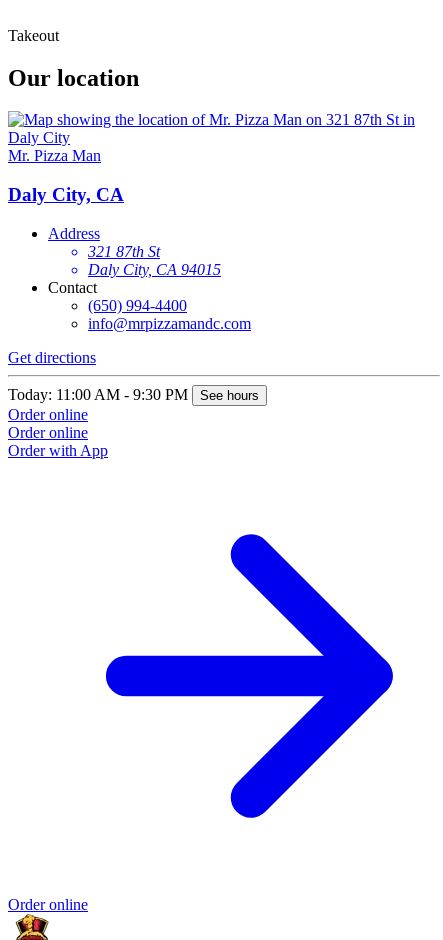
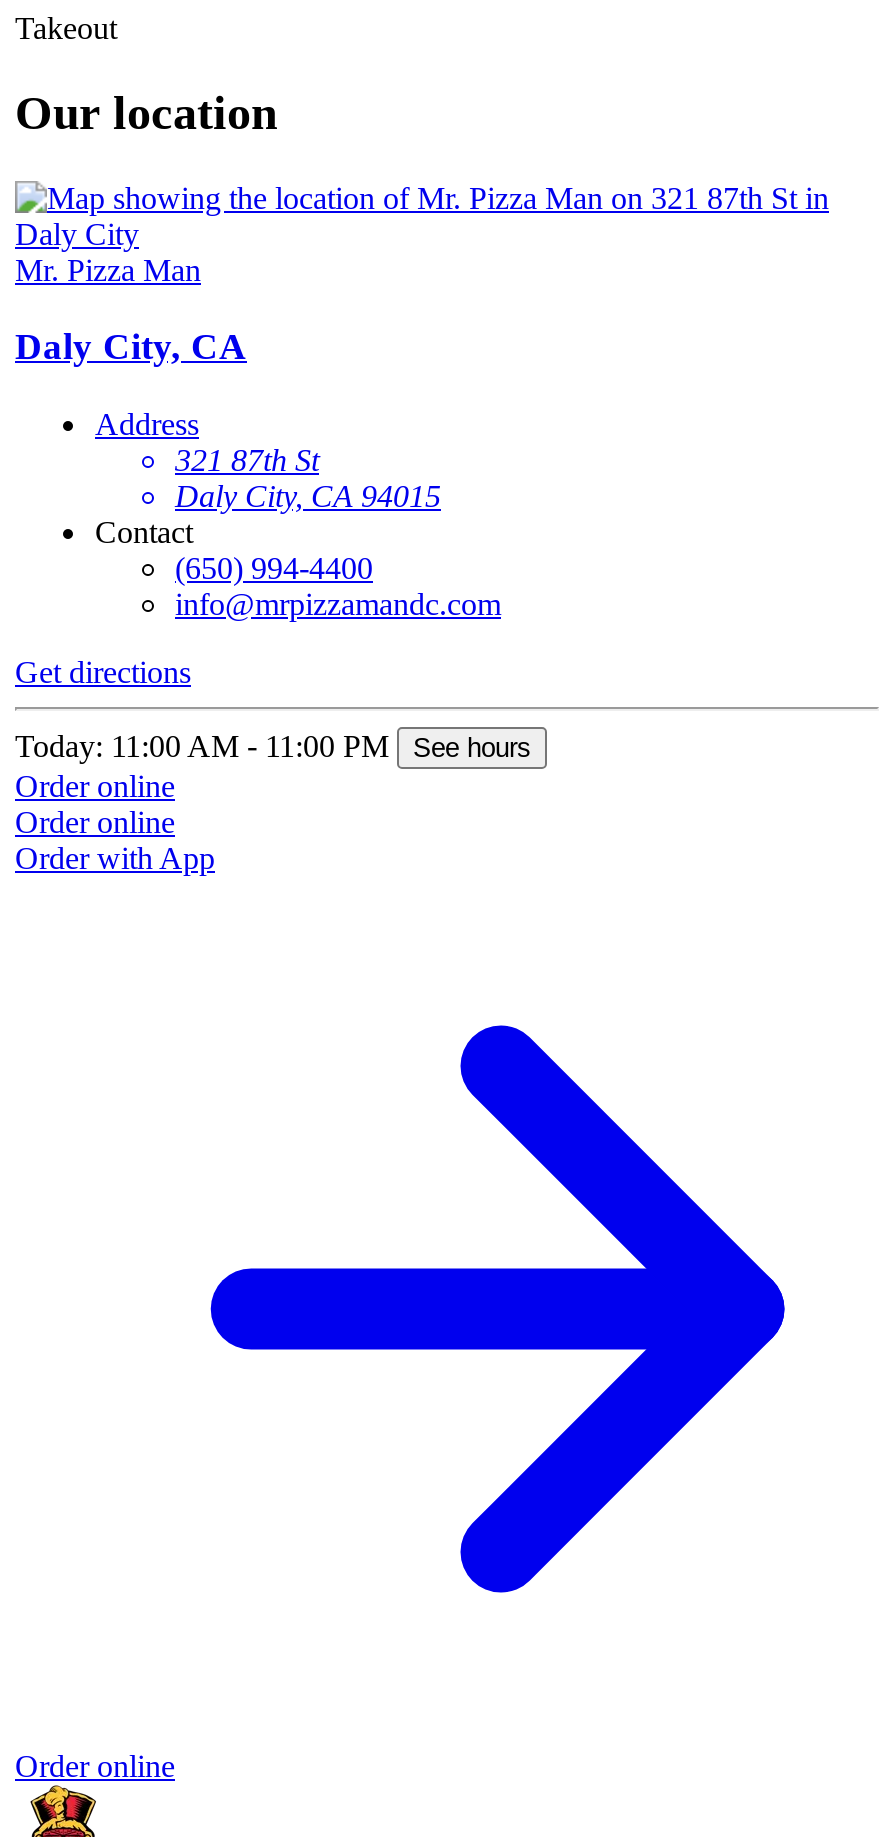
- Today: 11:00 AM - 9:30 PM See hours
+ Today: 11:00 AM - 11:00 PM See hours
